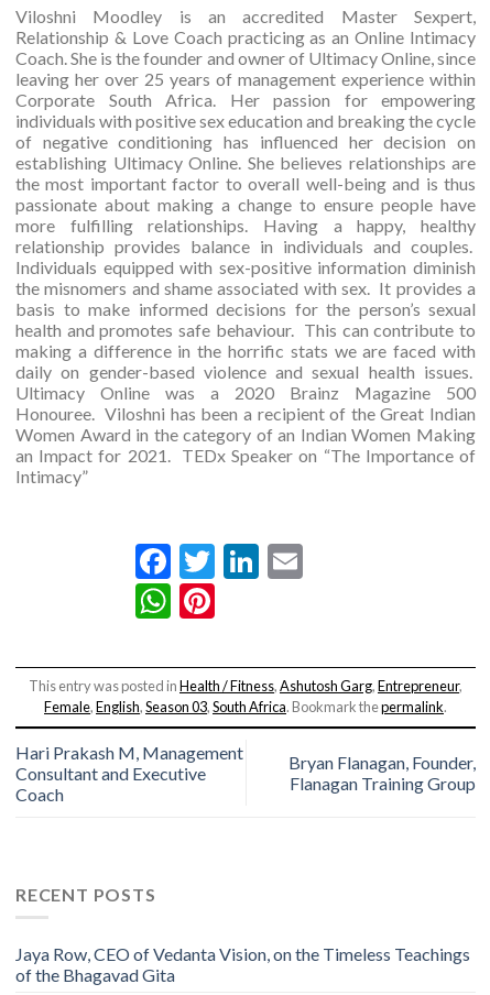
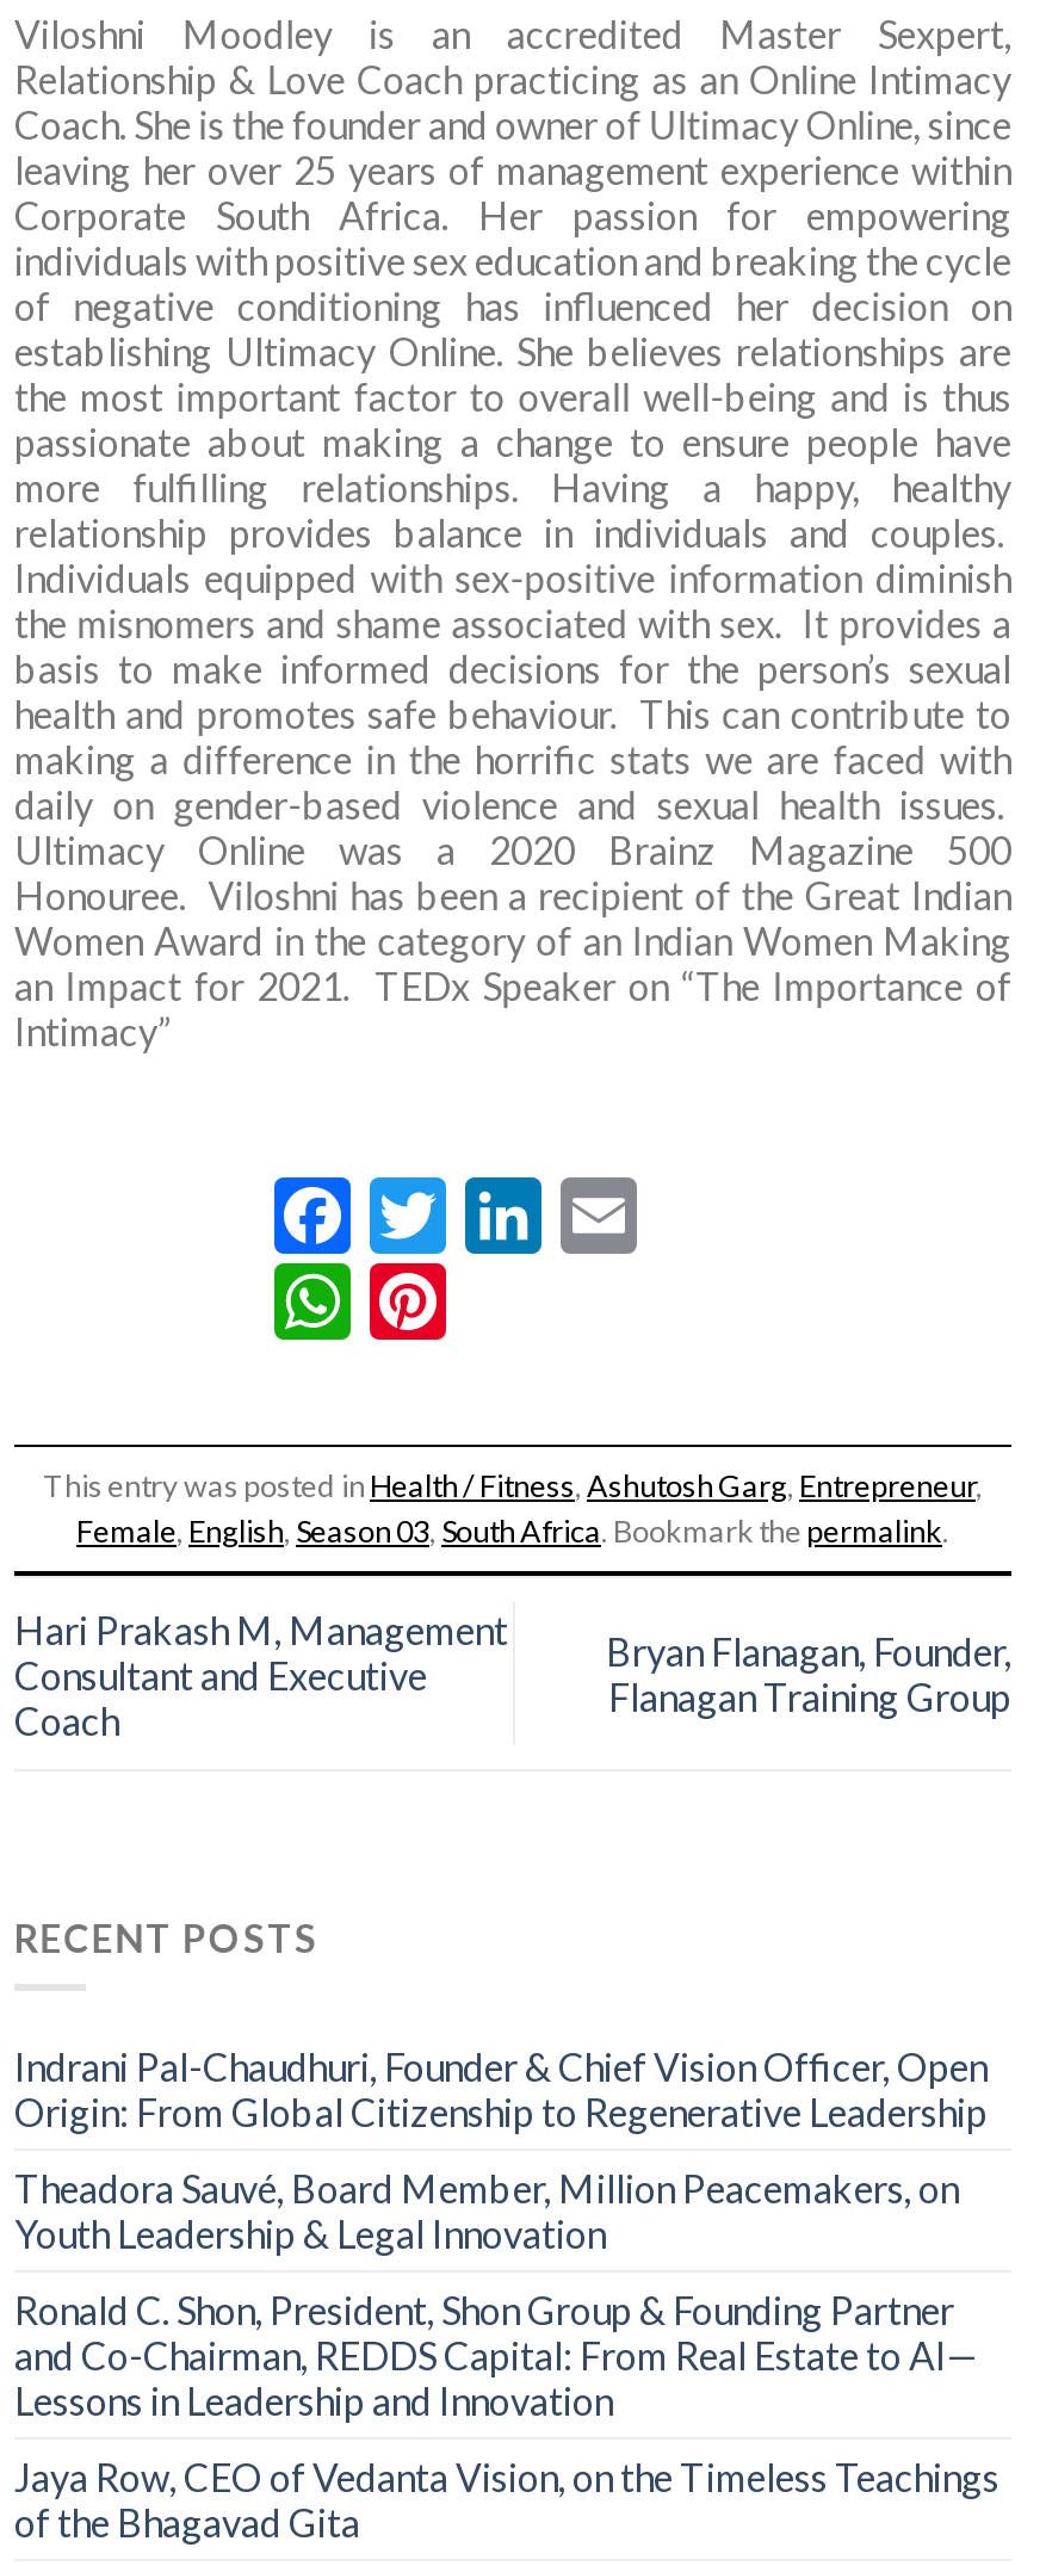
+ Indrani Pal-Chaudhuri, Founder & Chief Vision Officer, Open
+ Origin: From Global Citizenship to Regenerative Leadership
+ Theadora Sauvé, Board Member, Million Peacemakers, on
+ Youth Leadership & Legal Innovation
+ Ronald C. Shon, President, Shon Group & Founding Partner
+ and Co-Chairman, REDDS Capital: From Real Estate to AI—
+ Lessons in Leadership and Innovation
